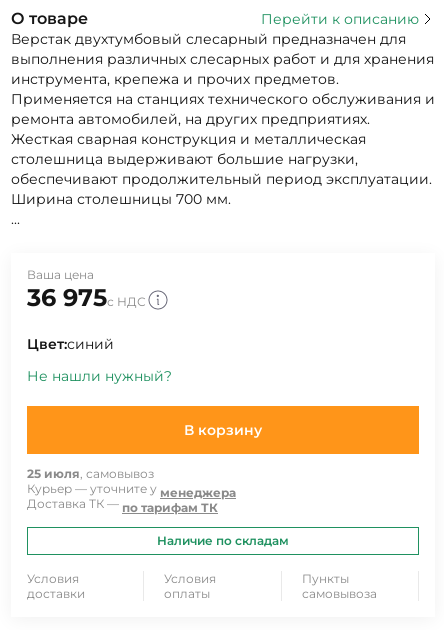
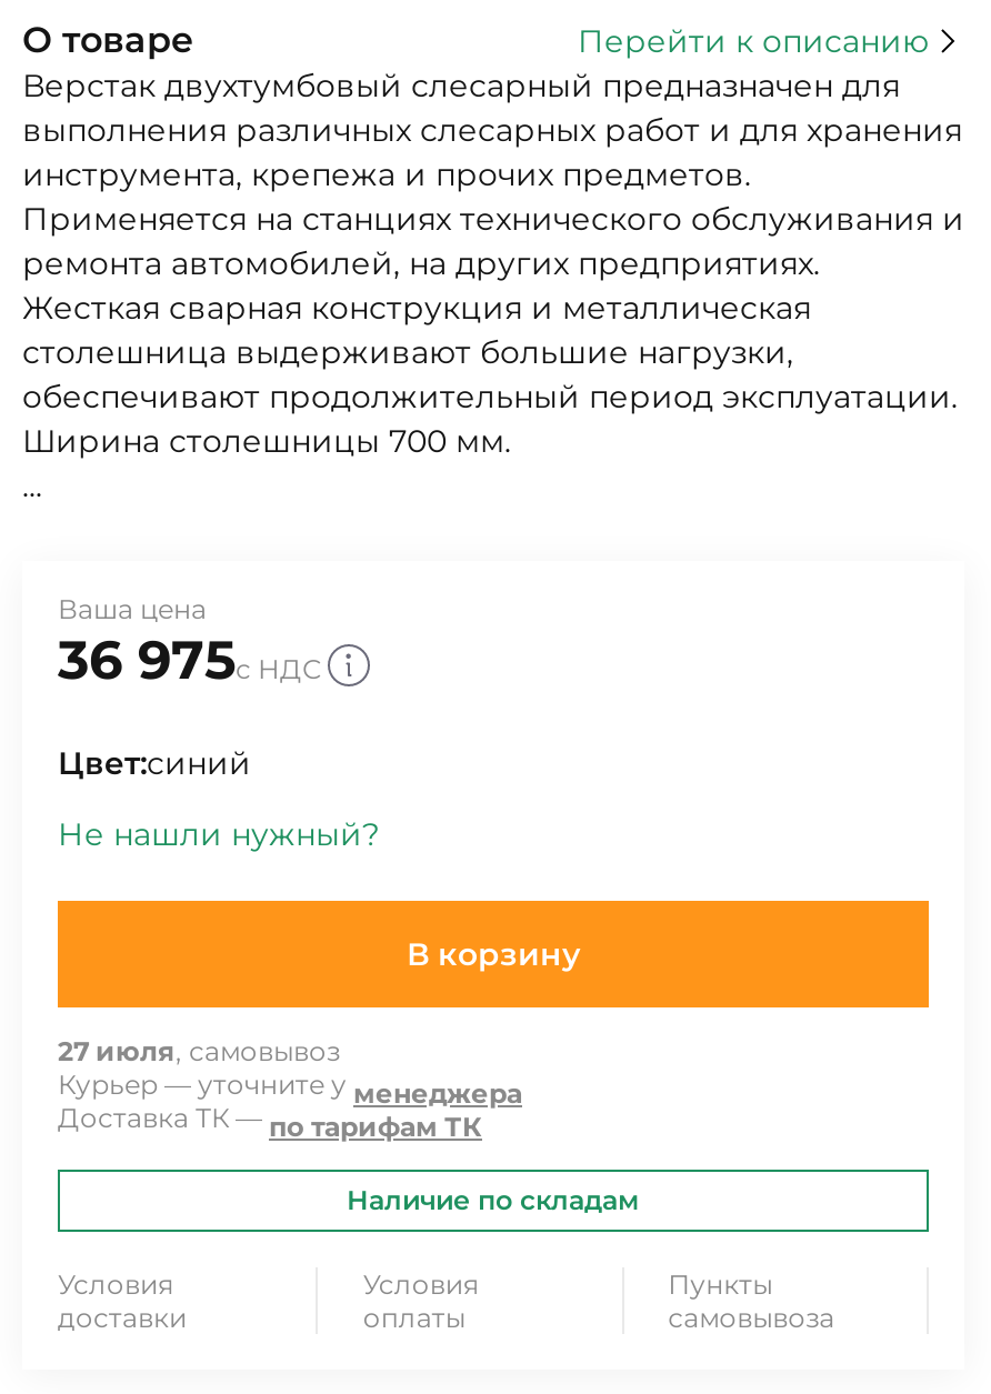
- 25 июля, самовывоз
+ 27 июля, самовывоз
